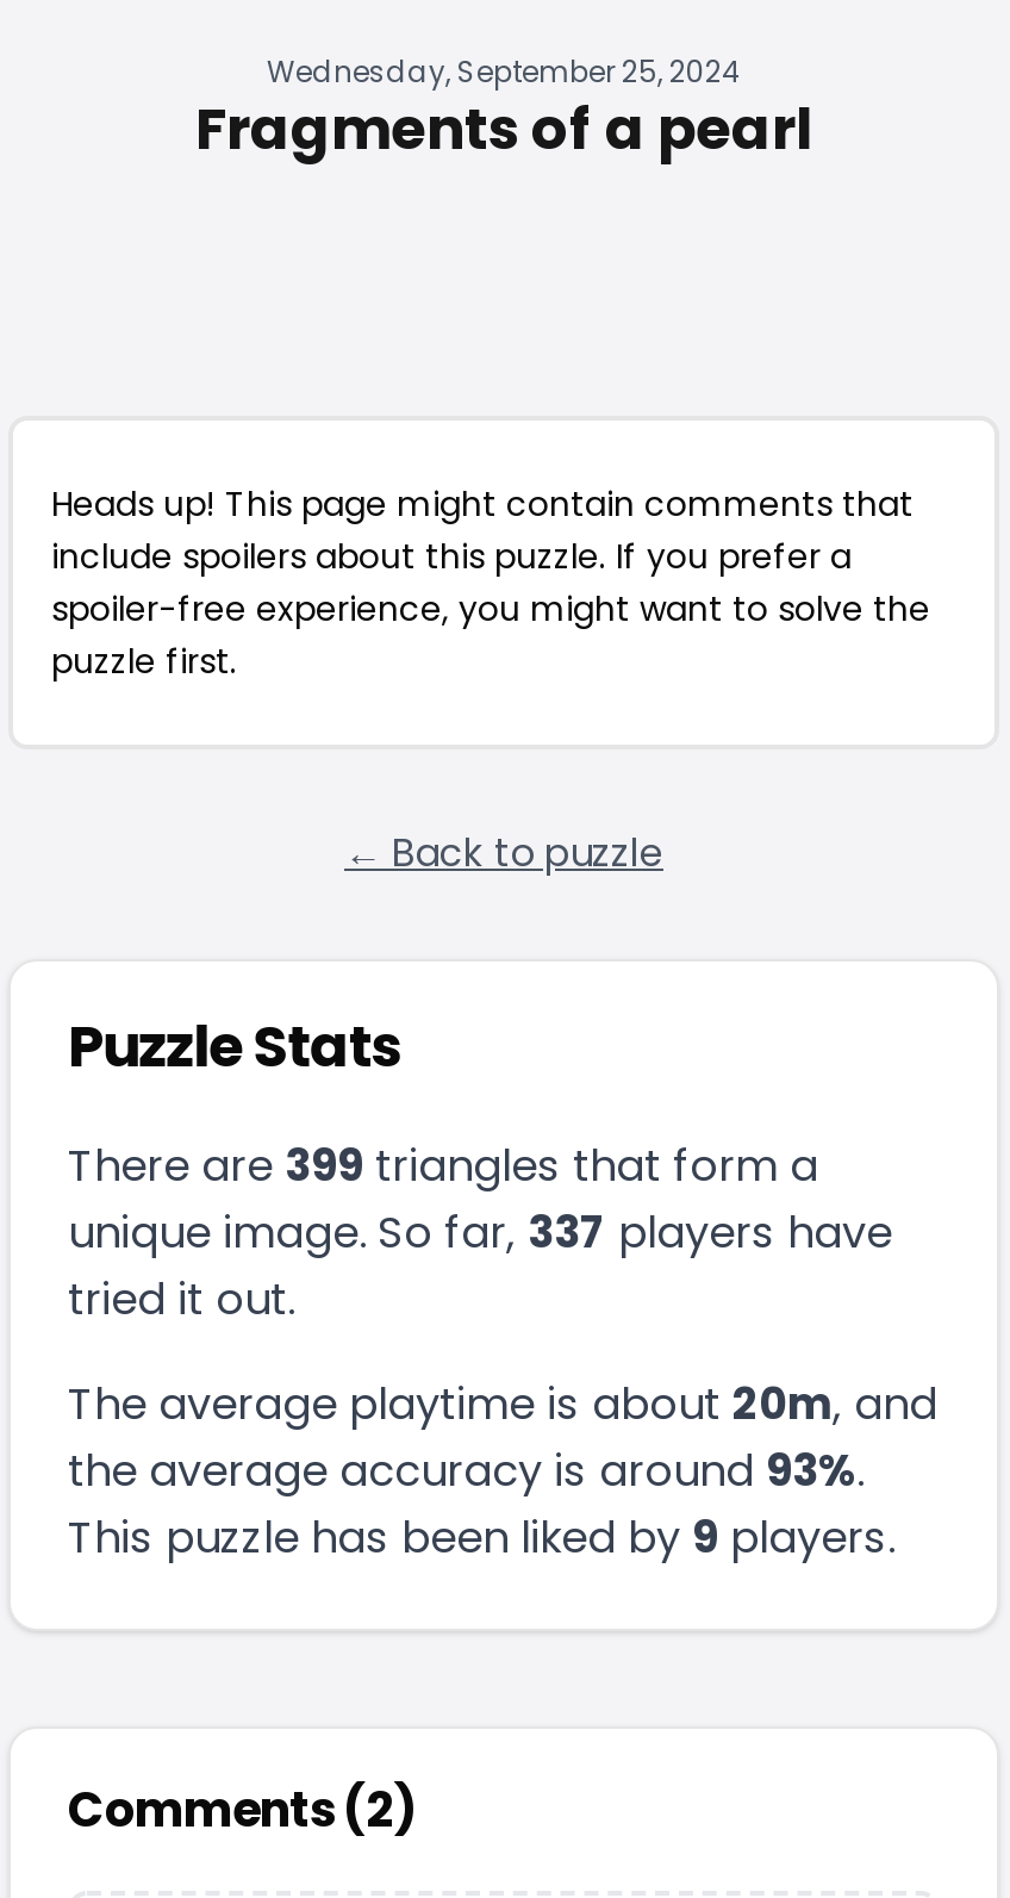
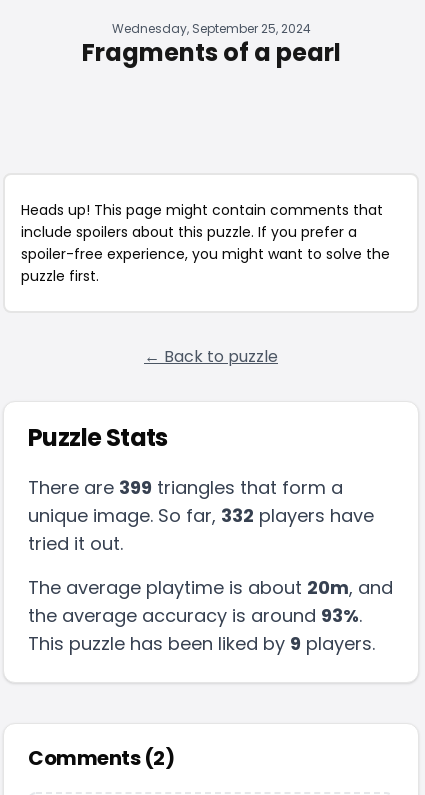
- unique image. So far, 337 players have
+ unique image. So far, 332 players have
